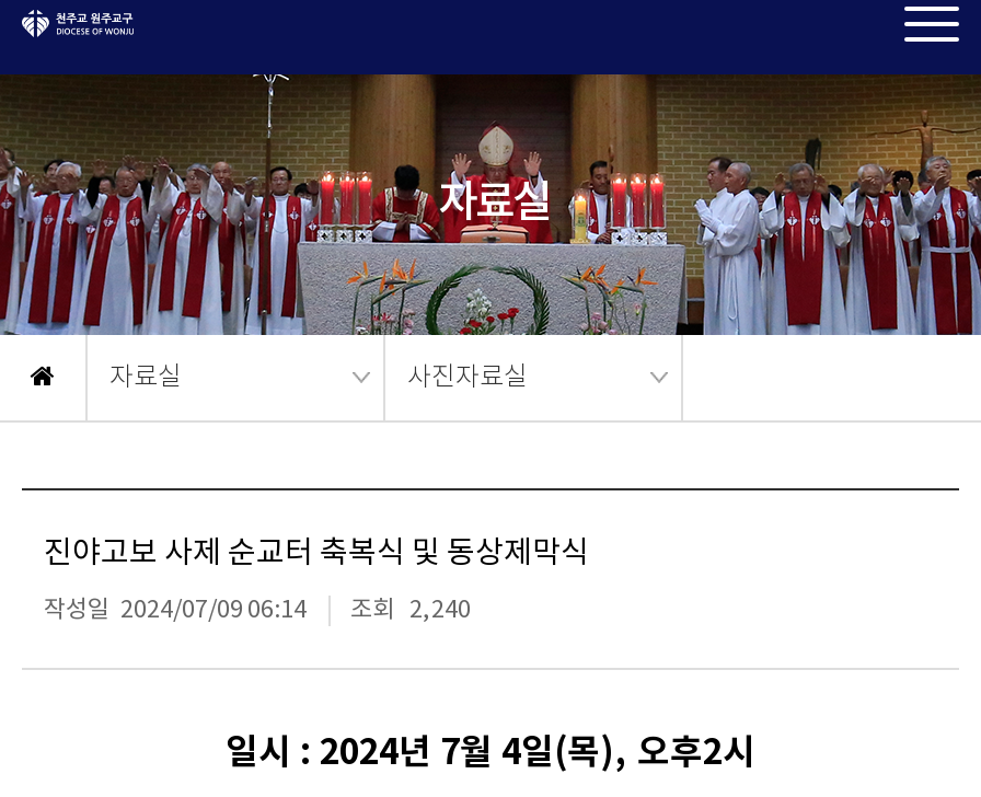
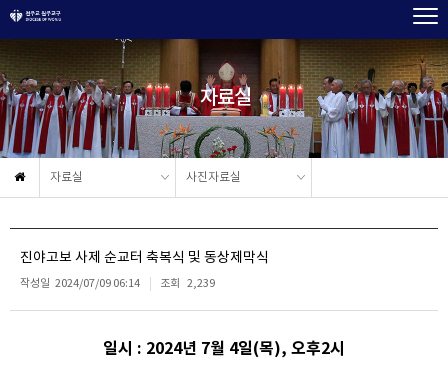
- 작성일 2024/07/09 06:14 조회 2,240
+ 작성일 2024/07/09 06:14 조회 2,239
